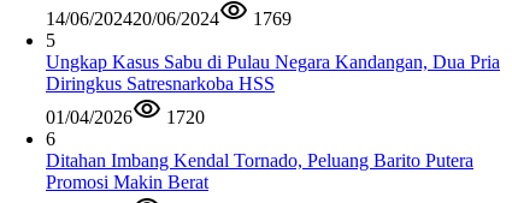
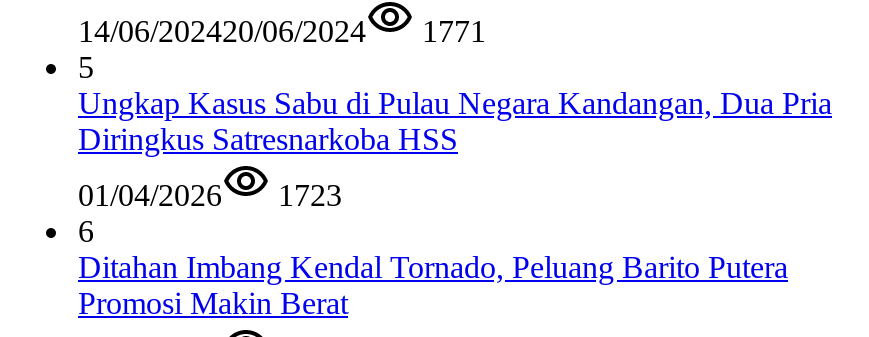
- 14/06/202420/06/2024 1769
+ 14/06/202420/06/2024 1771

- 01/04/2026 1720
+ 01/04/2026 1723
